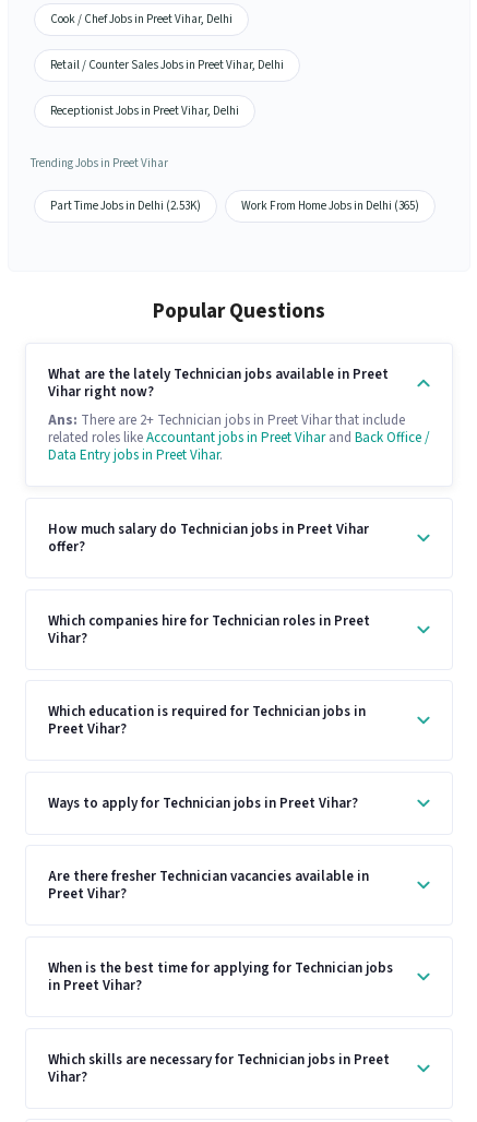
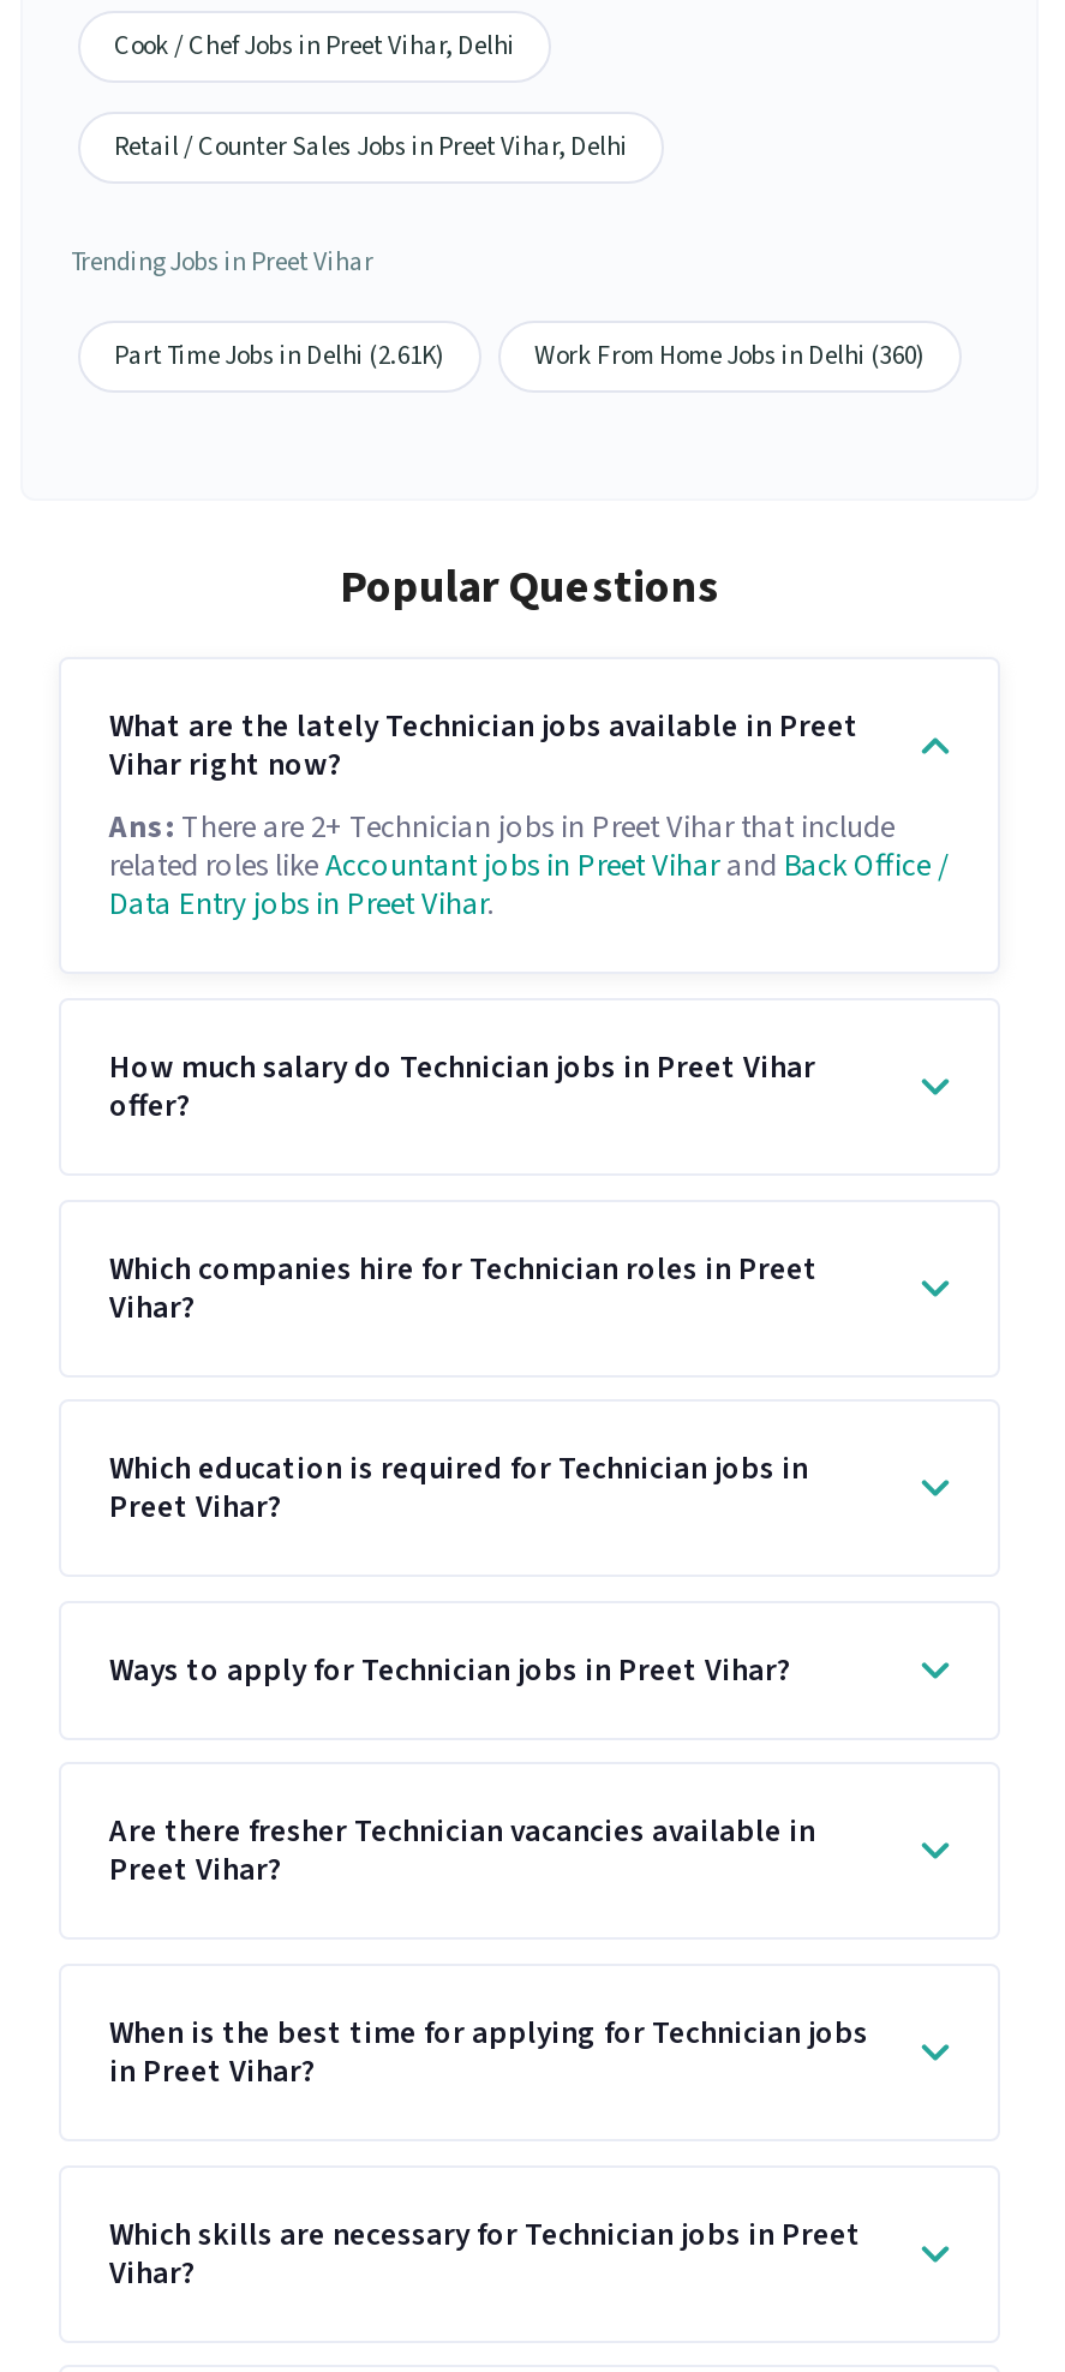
- Receptionist Jobs in Preet Vihar, Delhi

- Part Time Jobs in Delhi (2.53K)
+ Part Time Jobs in Delhi (2.61K)

- Work From Home Jobs in Delhi (365)
+ Work From Home Jobs in Delhi (360)
